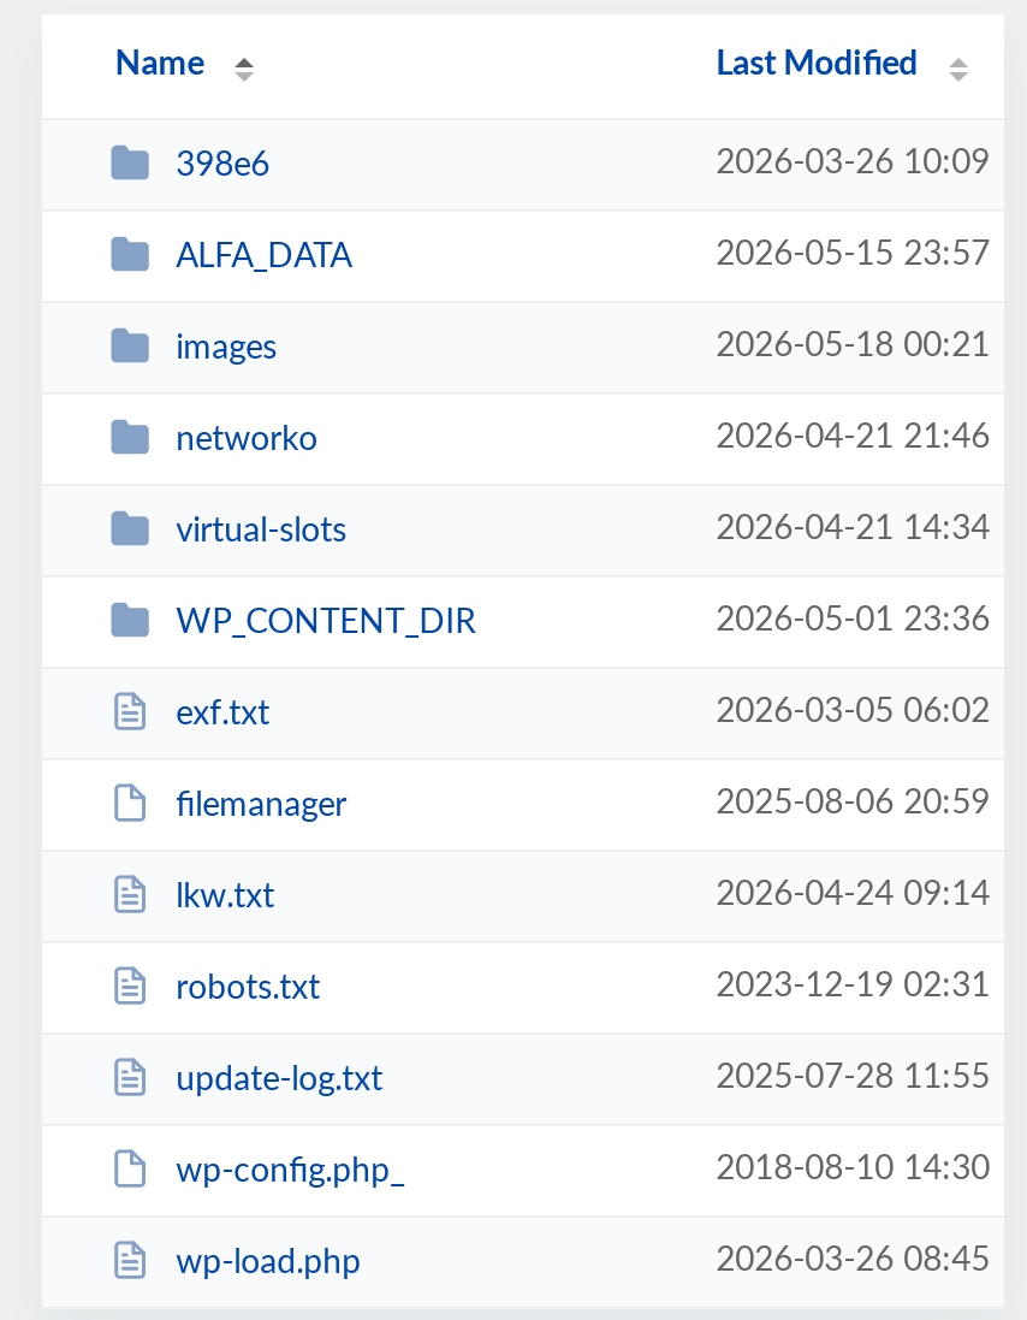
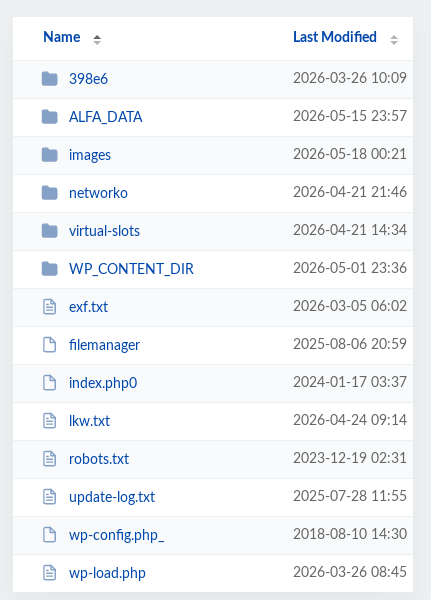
+ index.php0
+ 2024-01-17 03:37
